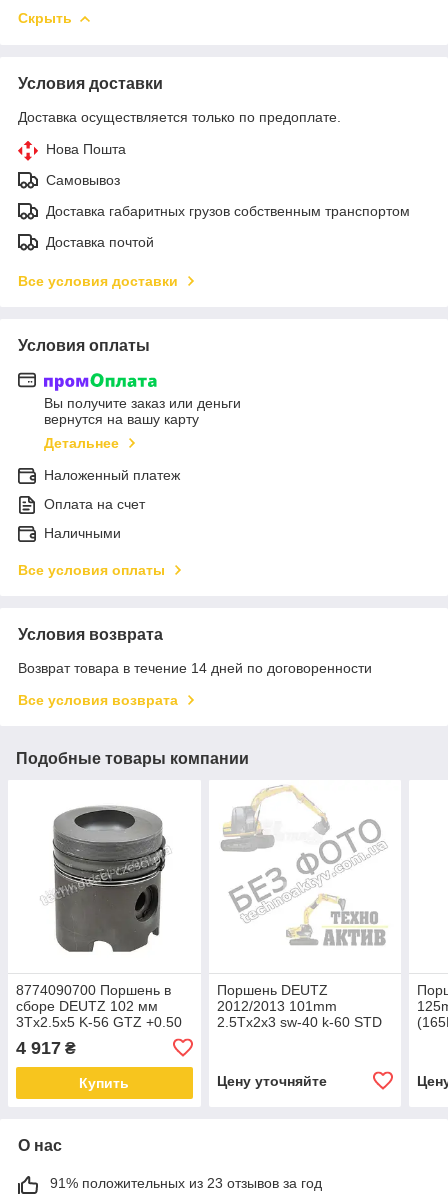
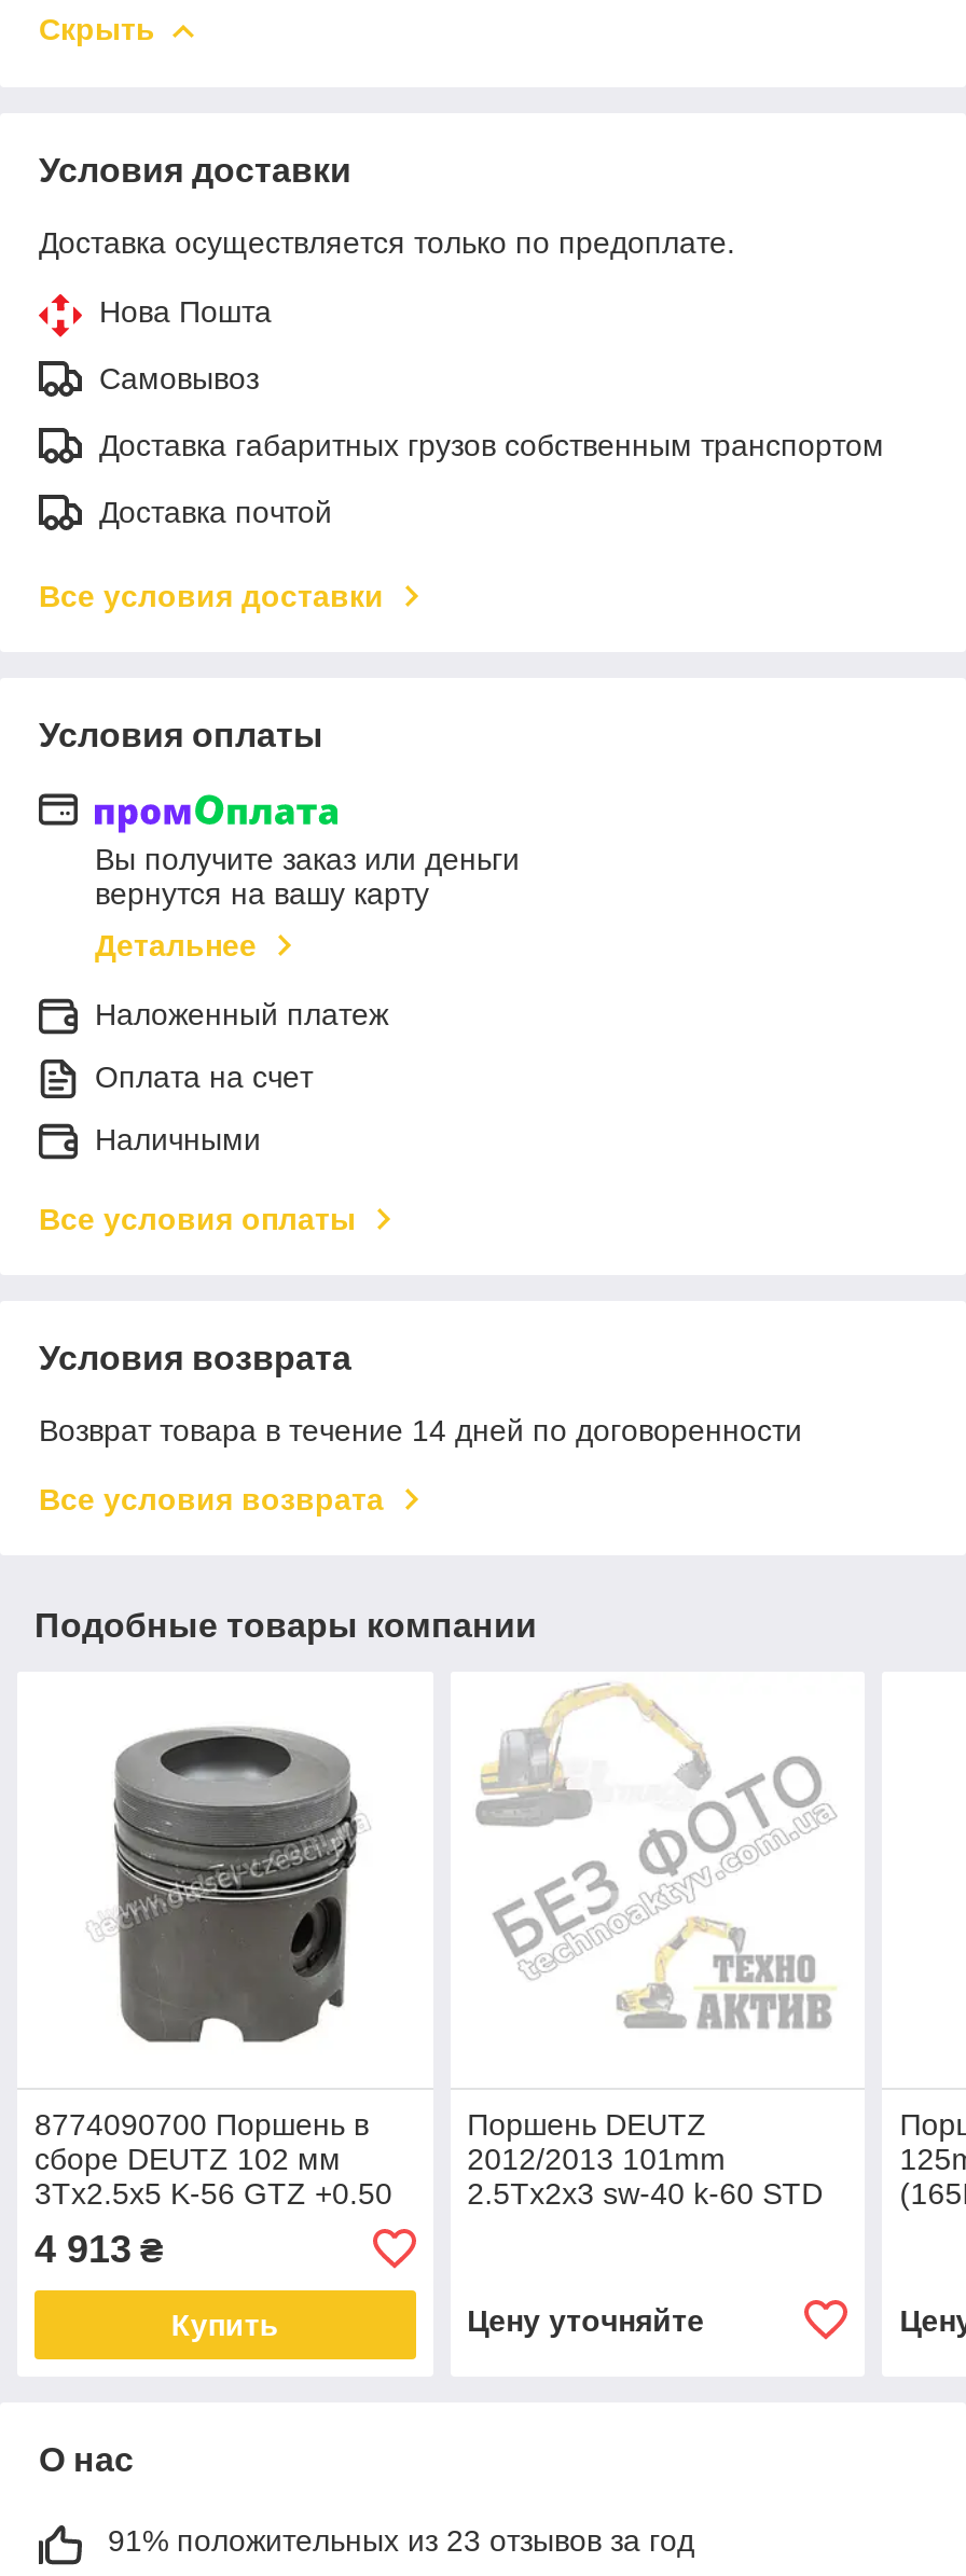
- 4 917 ₴
+ 4 913 ₴
